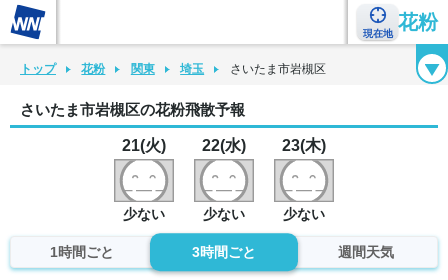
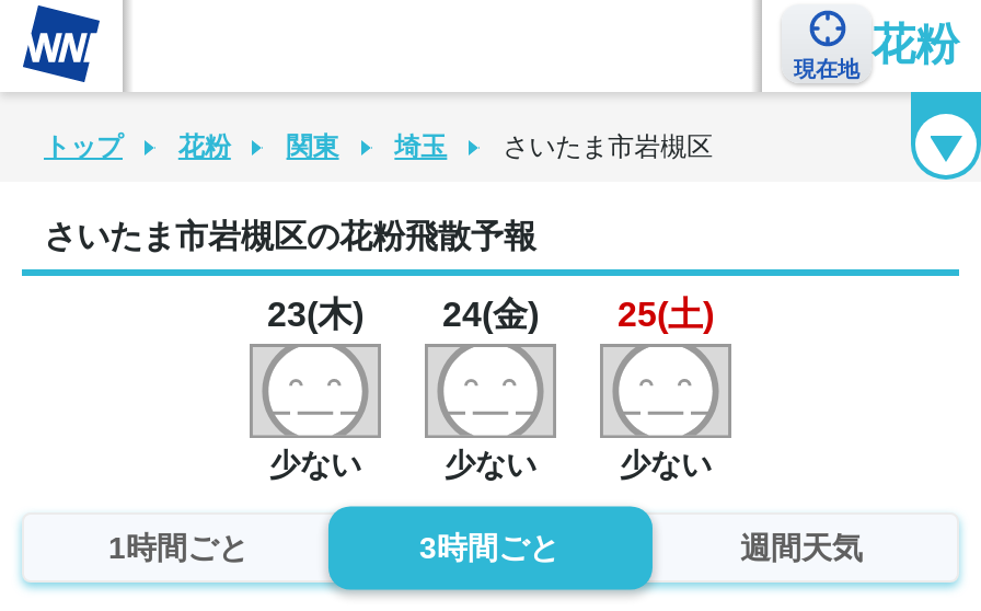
- 21(火)
+ 23(木)

- 22(水)
+ 24(金)

- 23(木)
+ 25(土)
